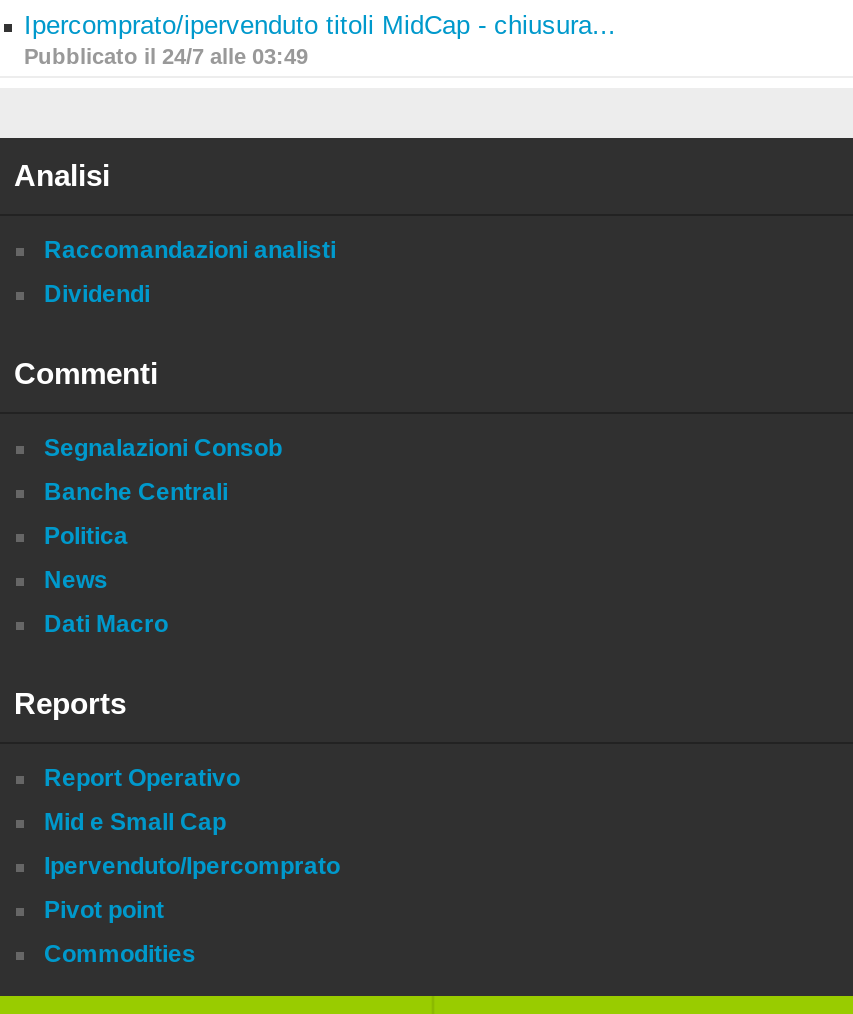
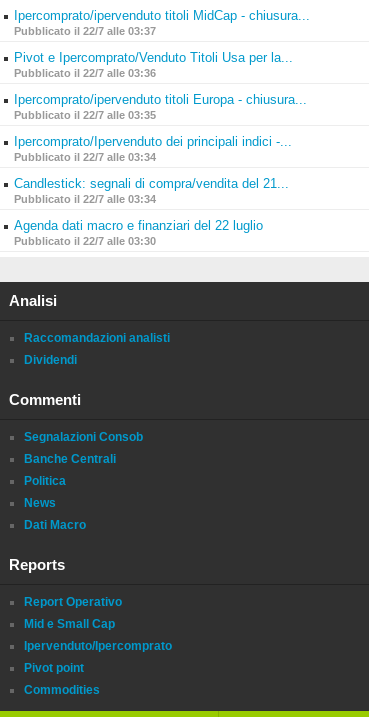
- Pubblicato il 24/7 alle 03:49
+ Pubblicato il 22/7 alle 03:37
+ Pivot e Ipercomprato/Venduto Titoli Usa per la...
+ Pubblicato il 22/7 alle 03:36
+ Ipercomprato/ipervenduto titoli Europa - chiusura...
+ Pubblicato il 22/7 alle 03:35
+ Ipercomprato/Ipervenduto dei principali indici -...
+ Pubblicato il 22/7 alle 03:34
+ Candlestick: segnali di compra/vendita del 21...
+ Pubblicato il 22/7 alle 03:34
+ Agenda dati macro e finanziari del 22 luglio
+ Pubblicato il 22/7 alle 03:30
